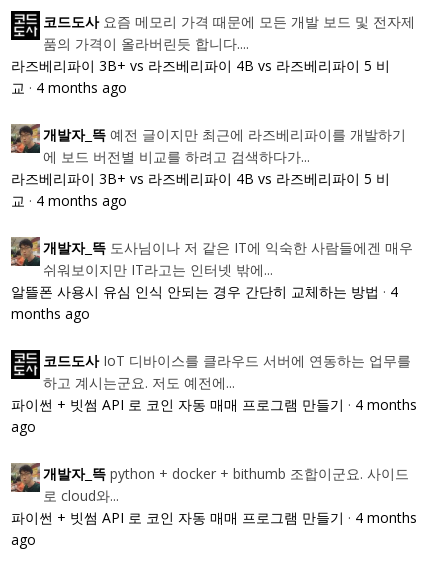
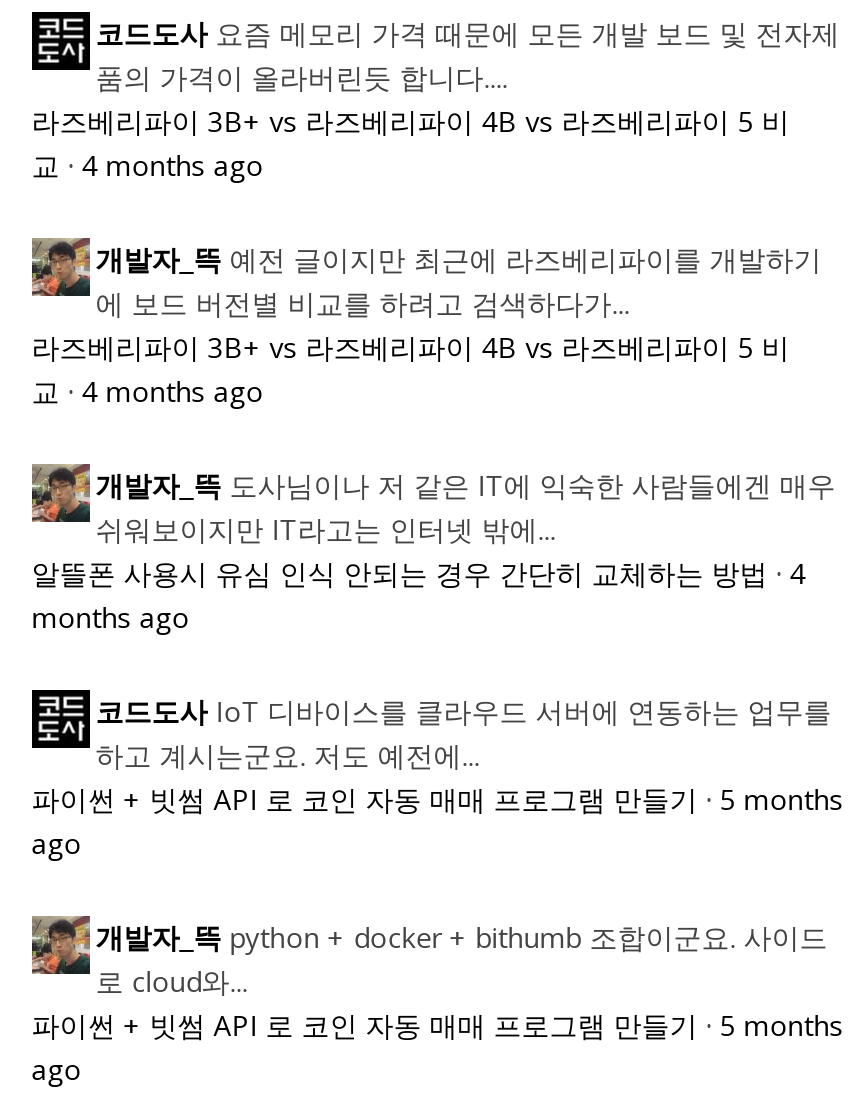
- 파이썬 + 빗썸 API 로 코인 자동 매매 프로그램 만들기 · 4 months
+ 파이썬 + 빗썸 API 로 코인 자동 매매 프로그램 만들기 · 5 months

- 파이썬 + 빗썸 API 로 코인 자동 매매 프로그램 만들기 · 4 months
+ 파이썬 + 빗썸 API 로 코인 자동 매매 프로그램 만들기 · 5 months
